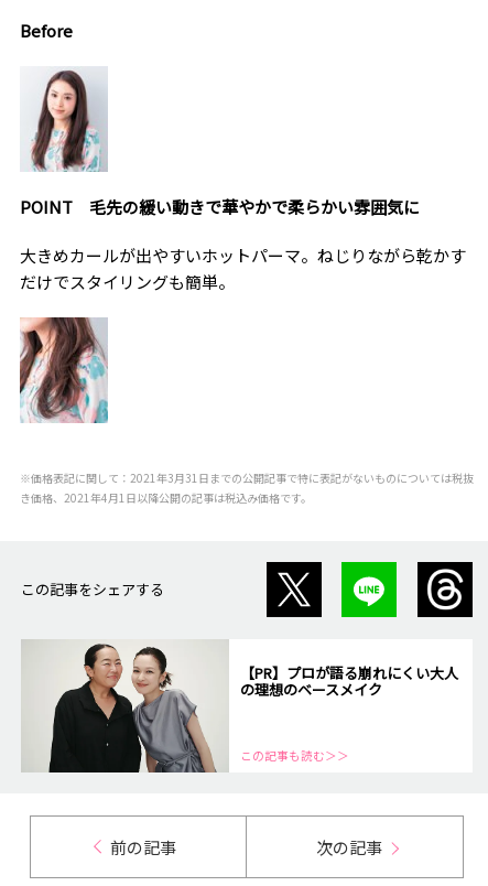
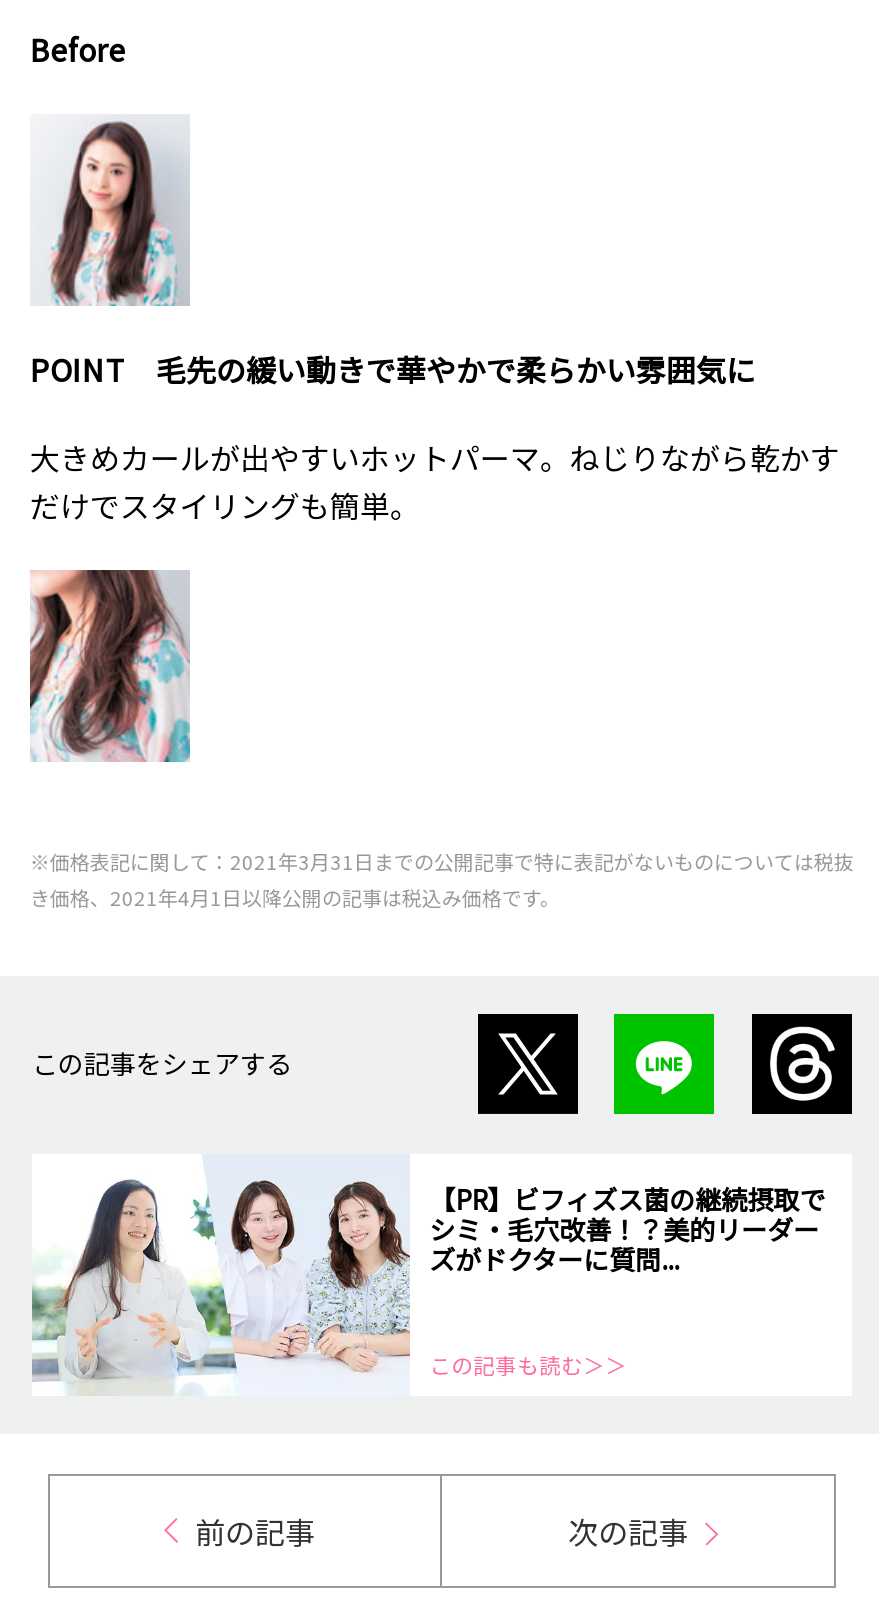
- [image]
- 【PR】プロが語る崩れにくい大人
- の理想のベースメイク
+ [image]
+ 【PR】ビフィズス菌の継続摂取で
+ シミ・毛穴改善！？美的リーダー
+ ズがドクターに質問...
